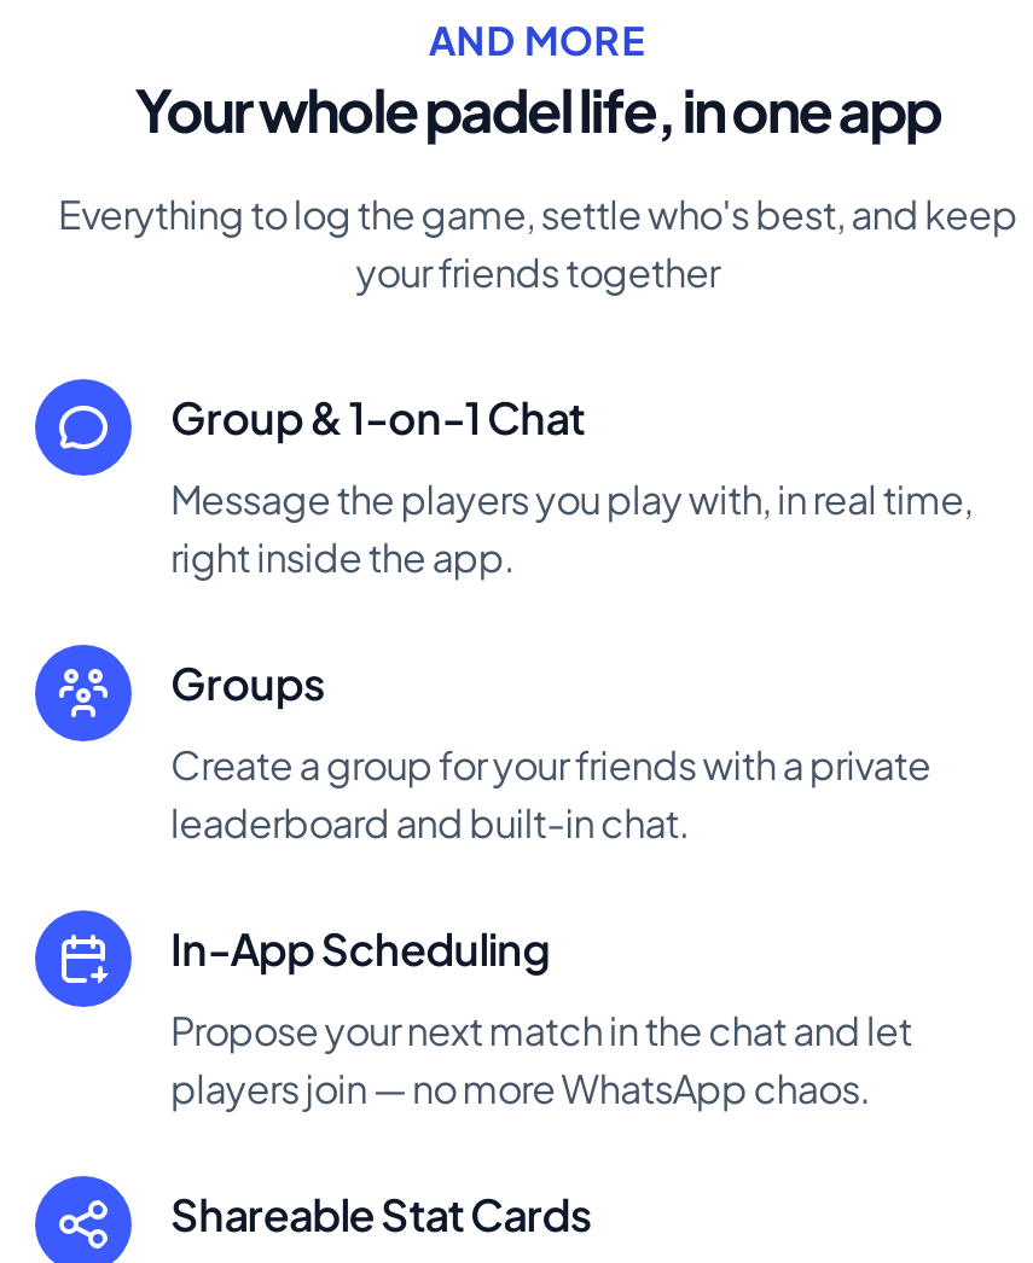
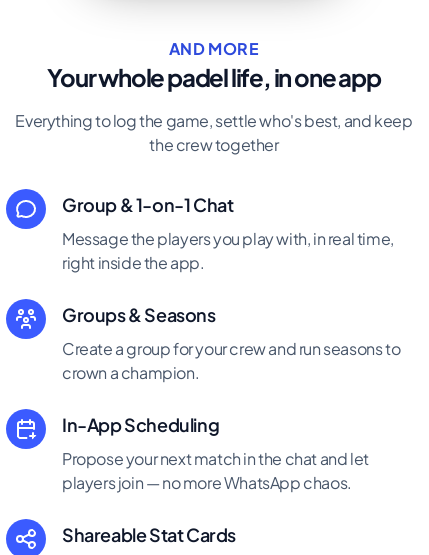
- your friends together
+ the crew together

- Groups
+ Groups & Seasons

- Create a group for your friends with a private
- leaderboard and built-in chat.
+ Create a group for your crew and run seasons to
+ crown a champion.
